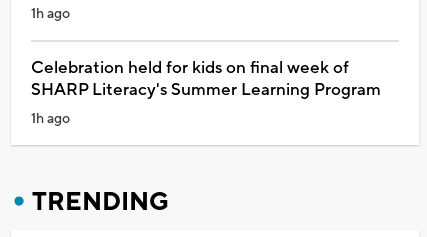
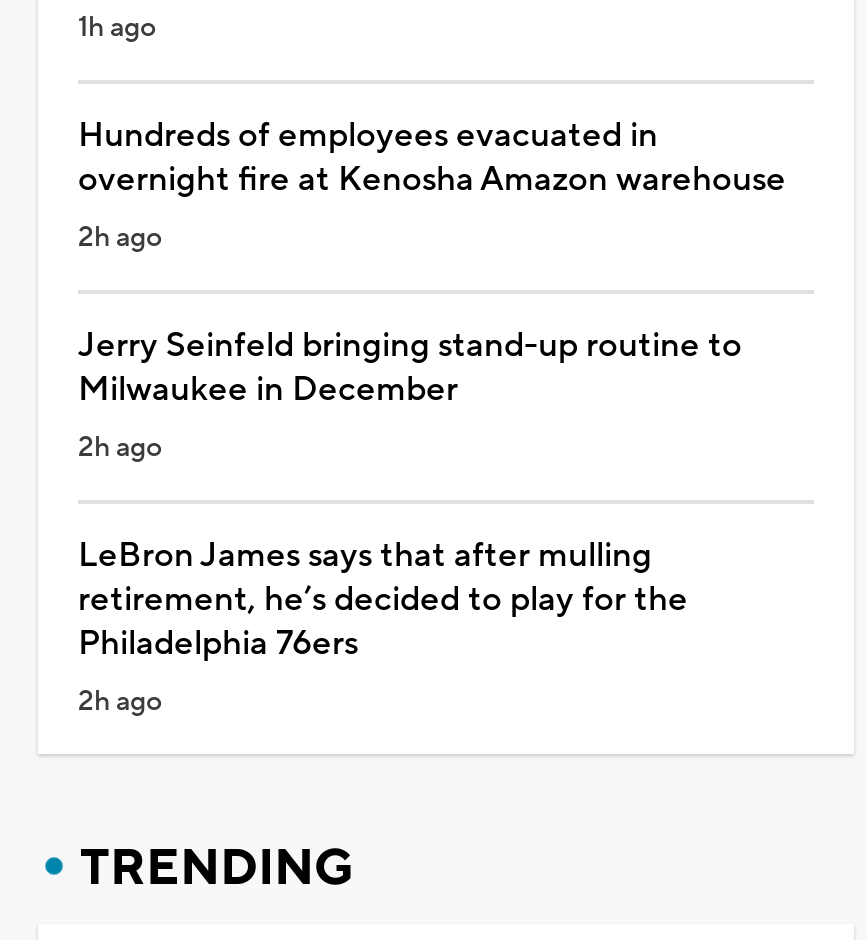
- Celebration held for kids on final week of
- SHARP Literacy's Summer Learning Program
- 1h ago
+ Hundreds of employees evacuated in
+ overnight fire at Kenosha Amazon warehouse
+ 2h ago
+ Jerry Seinfeld bringing stand-up routine to
+ Milwaukee in December
+ 2h ago
+ LeBron James says that after mulling
+ retirement, he’s decided to play for the
+ Philadelphia 76ers
+ 2h ago
